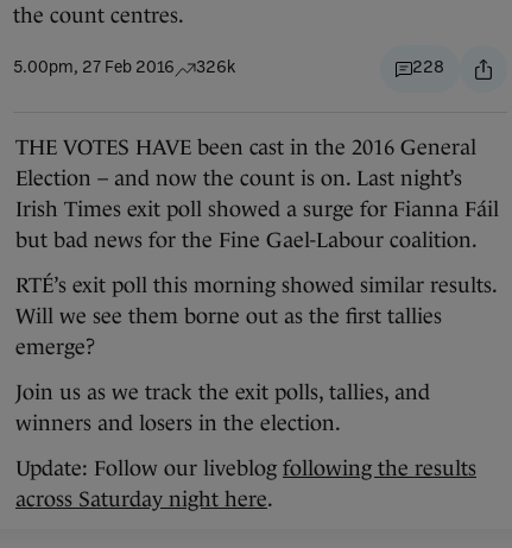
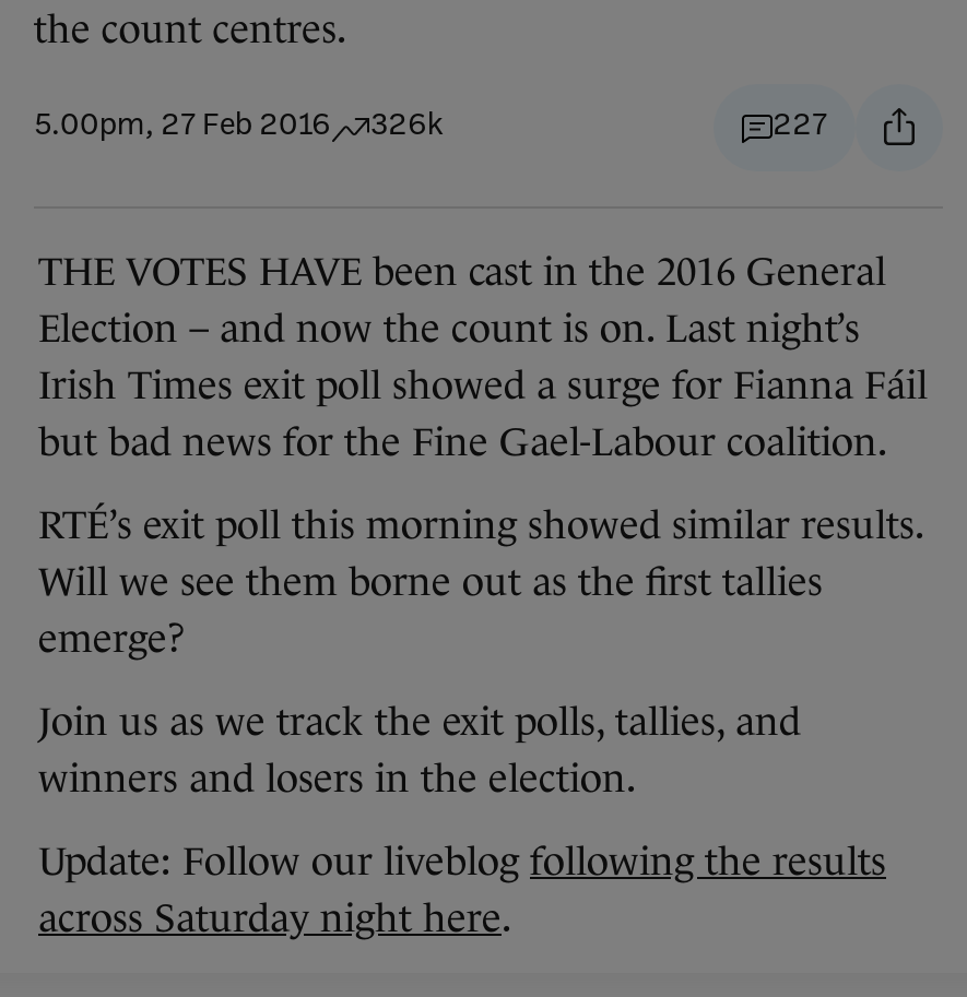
- 228
+ 227
